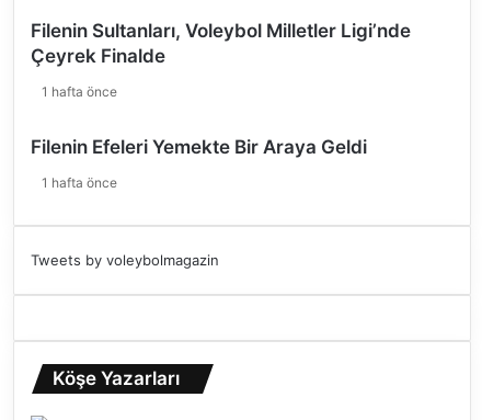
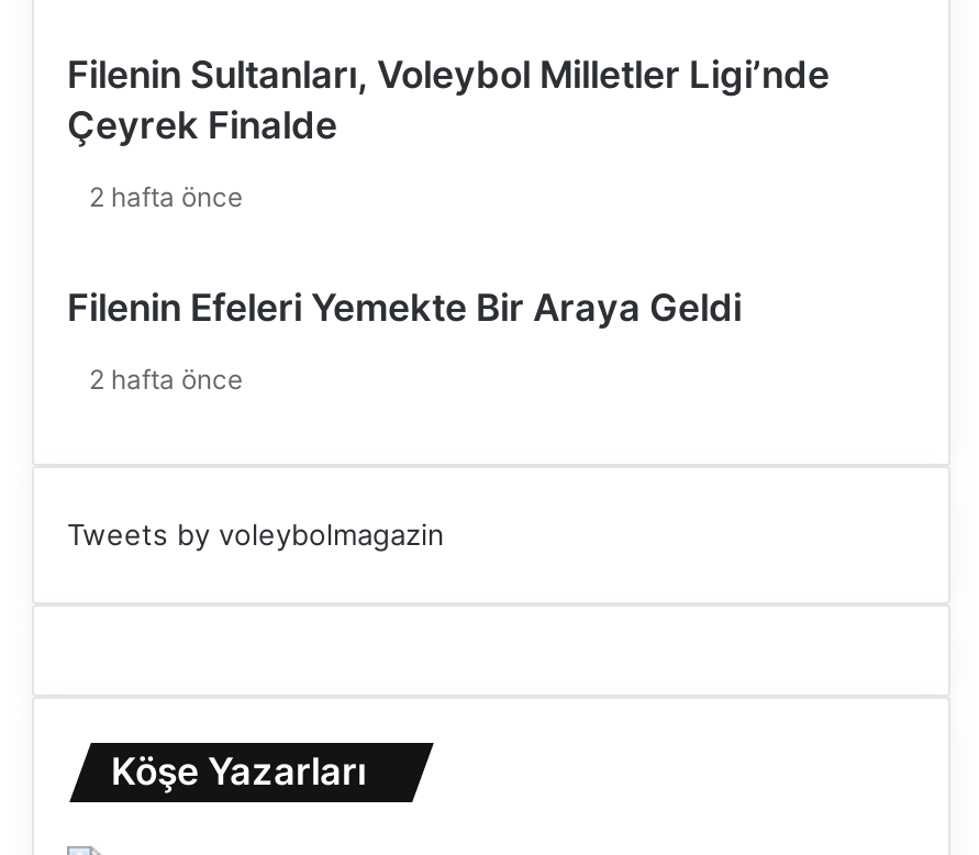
- 1 hafta önce
+ 2 hafta önce

- 1 hafta önce
+ 2 hafta önce
